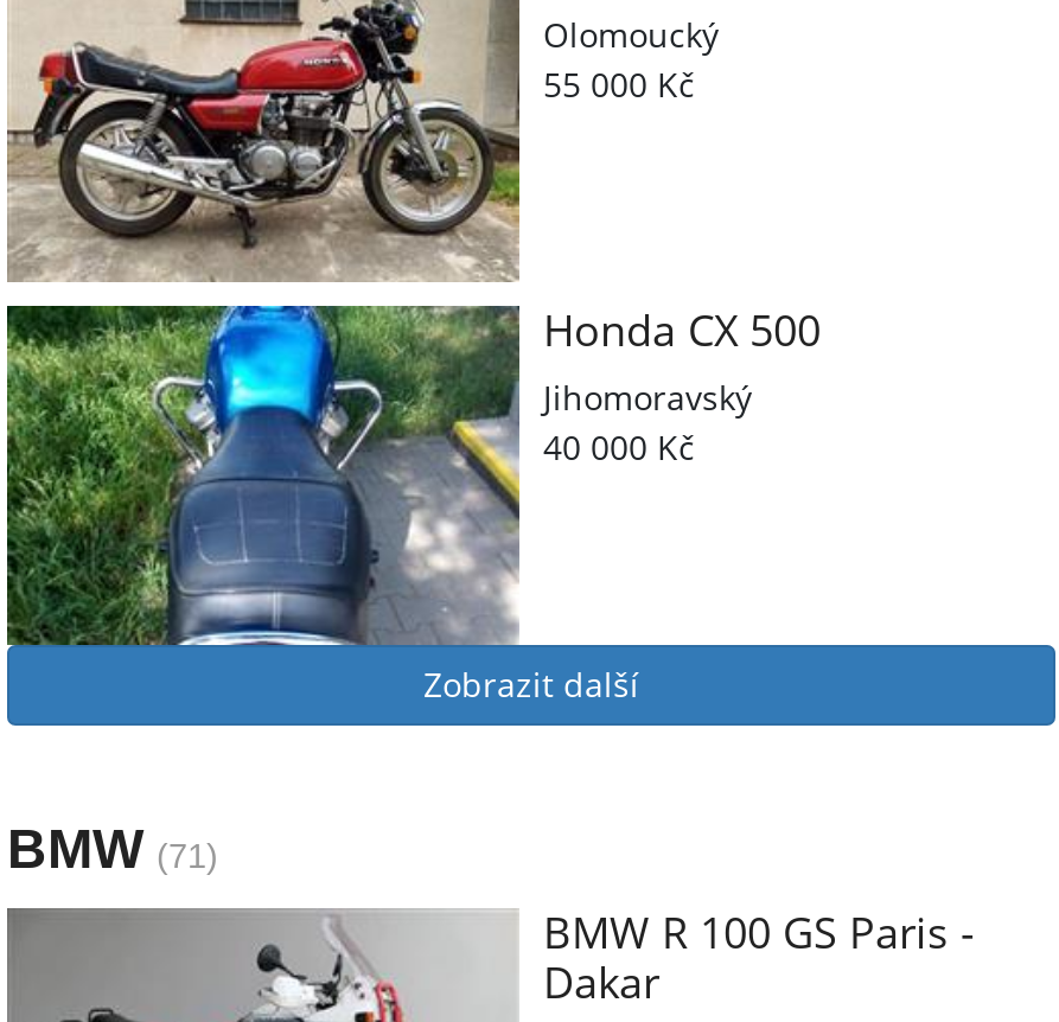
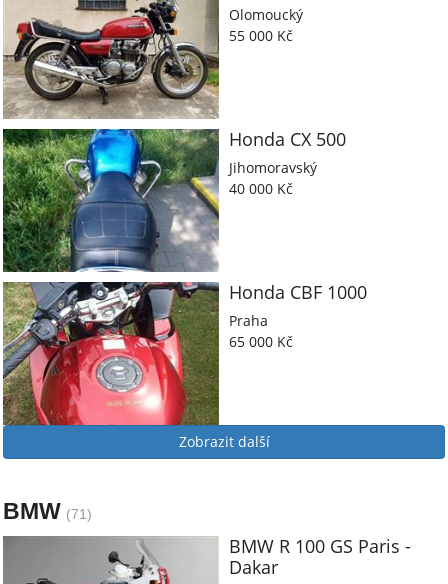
+ [image]
+ Honda CBF 1000
+ Praha
+ 65 000 Kč
